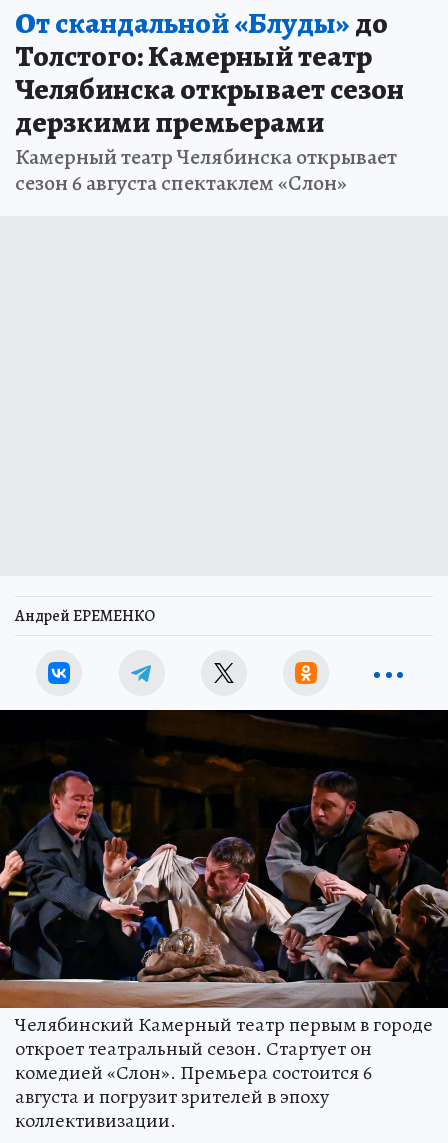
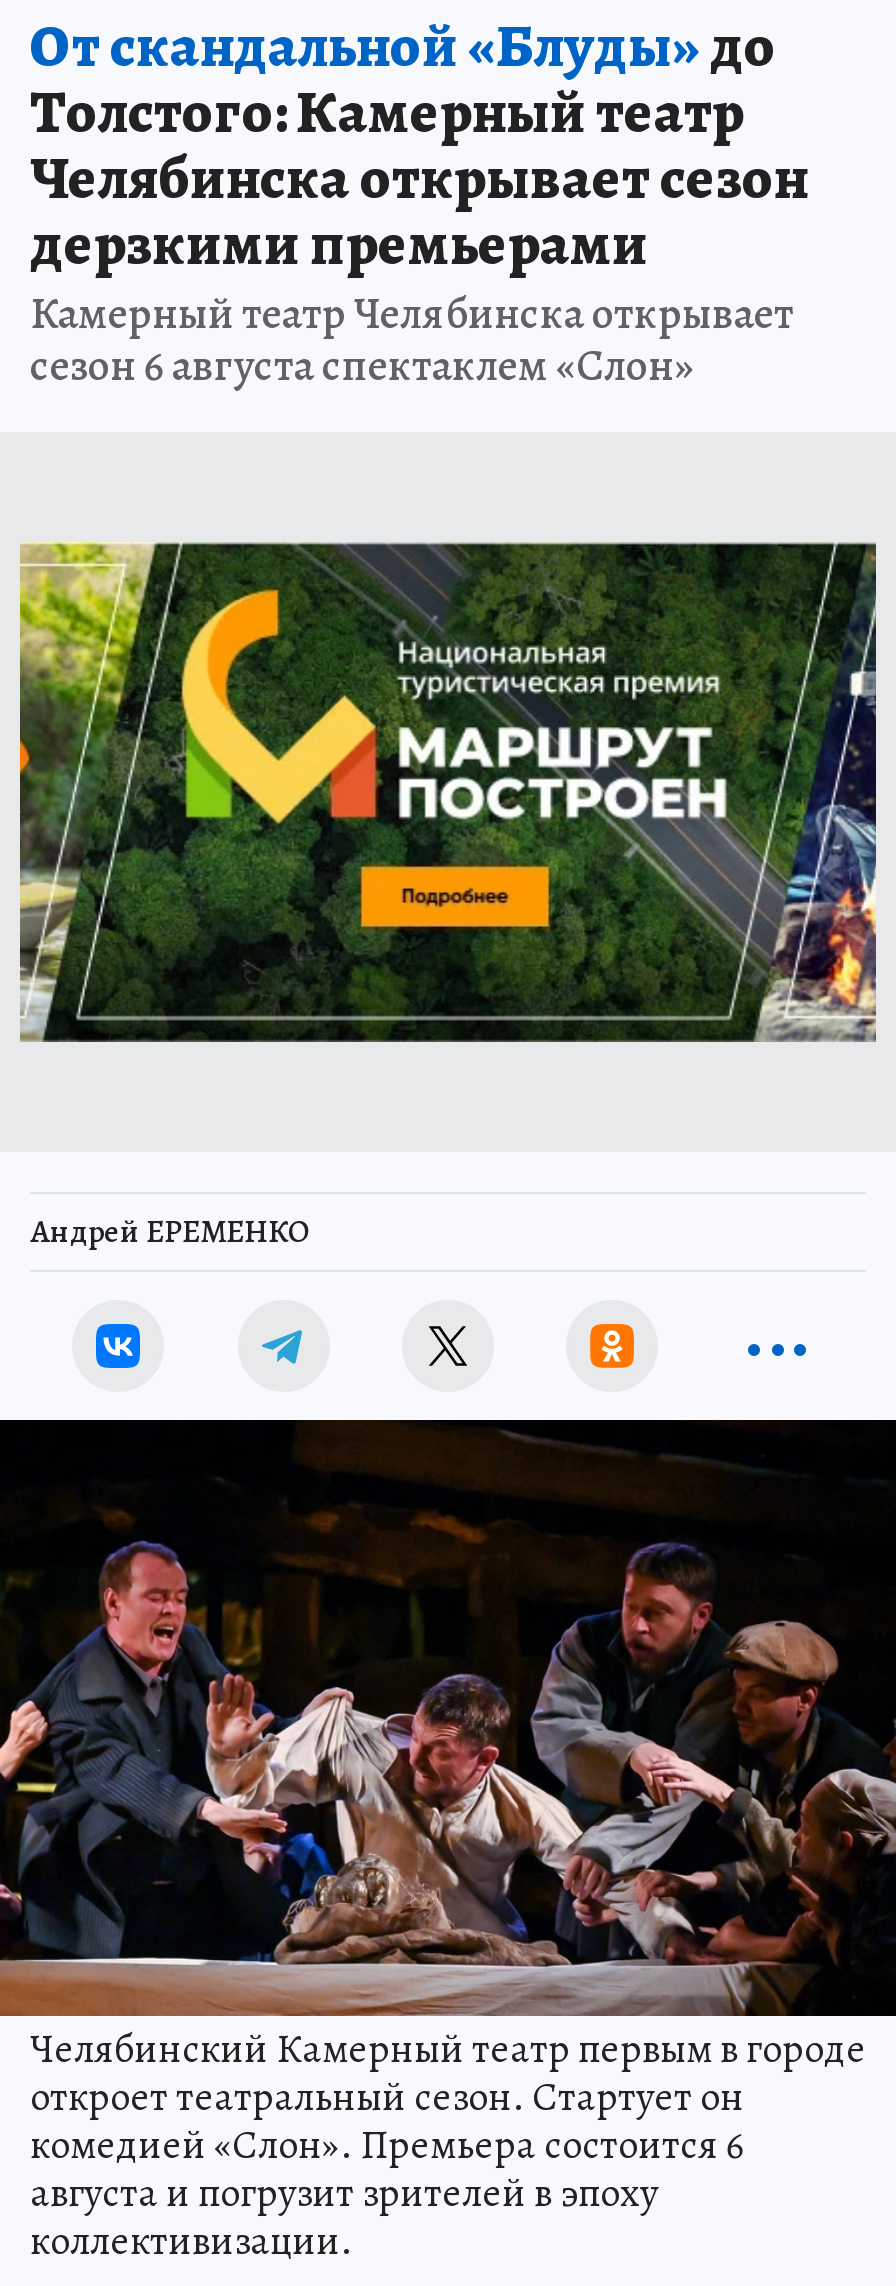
+ [image]
